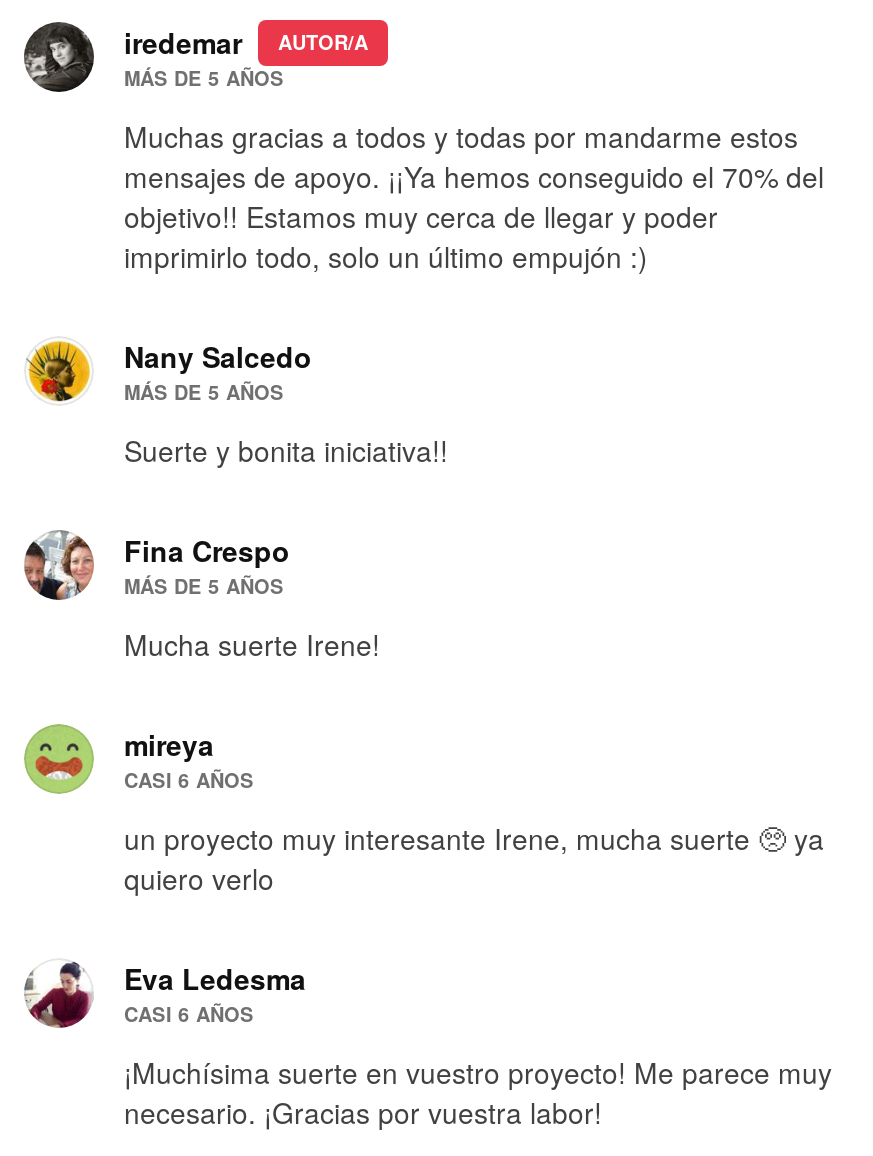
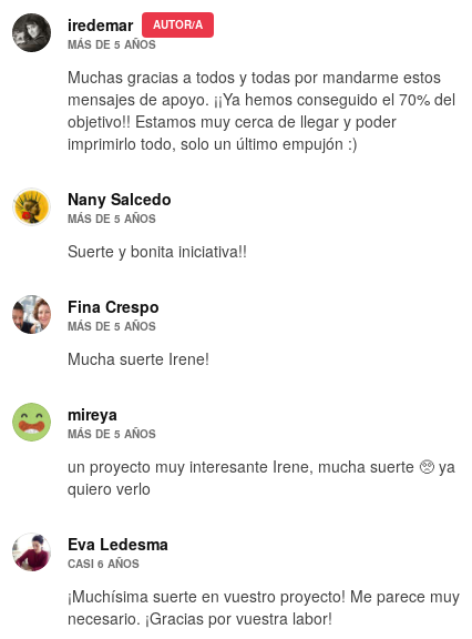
- CASI 6 AÑOS
+ MÁS DE 5 AÑOS
